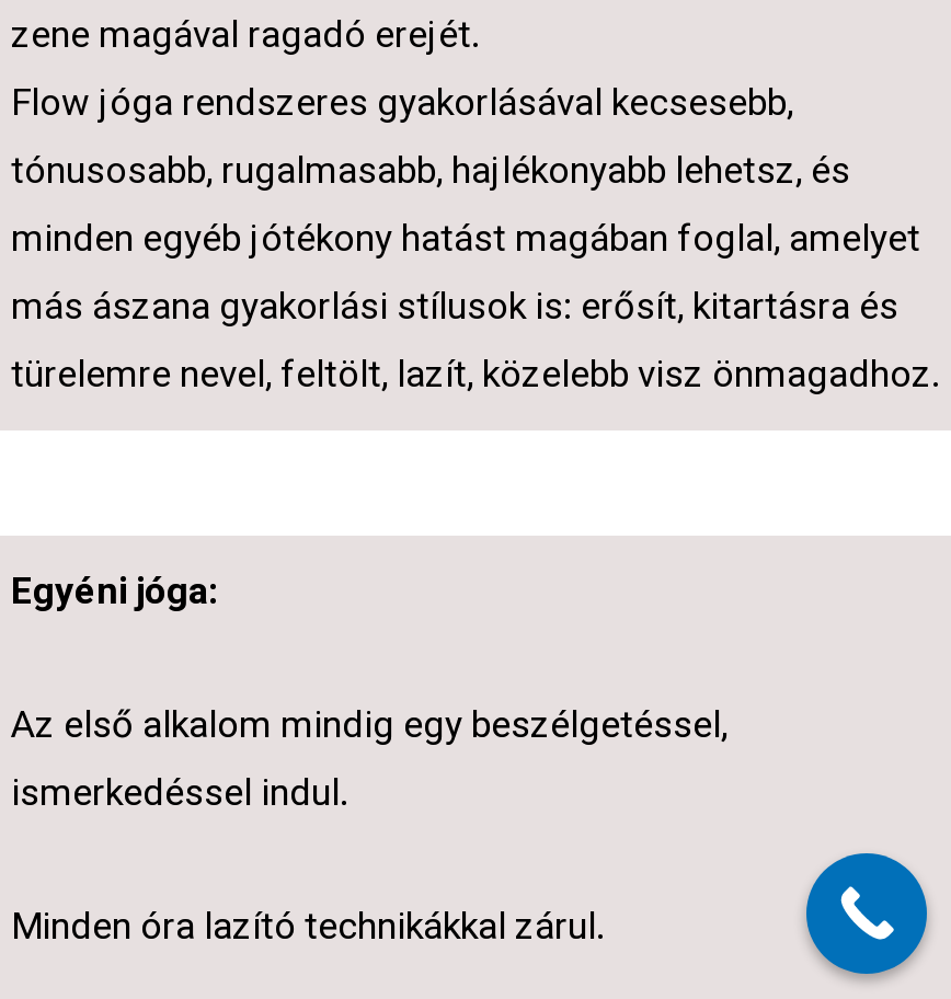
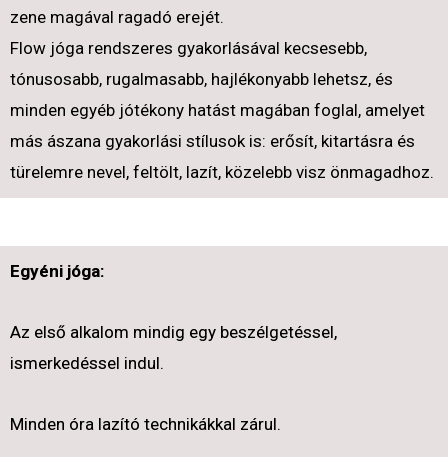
- [image]
